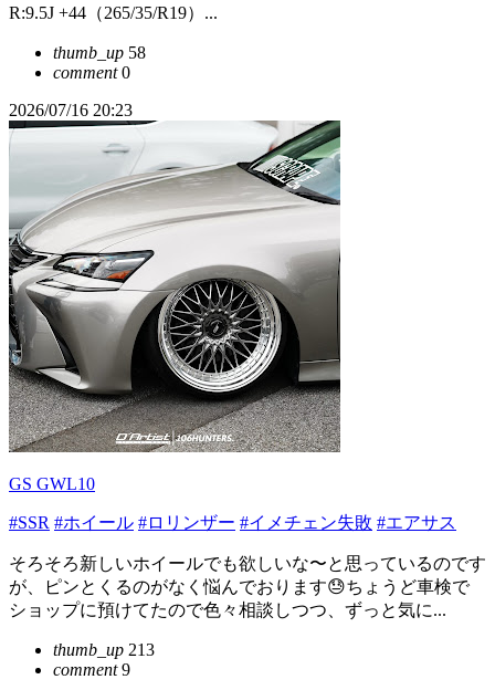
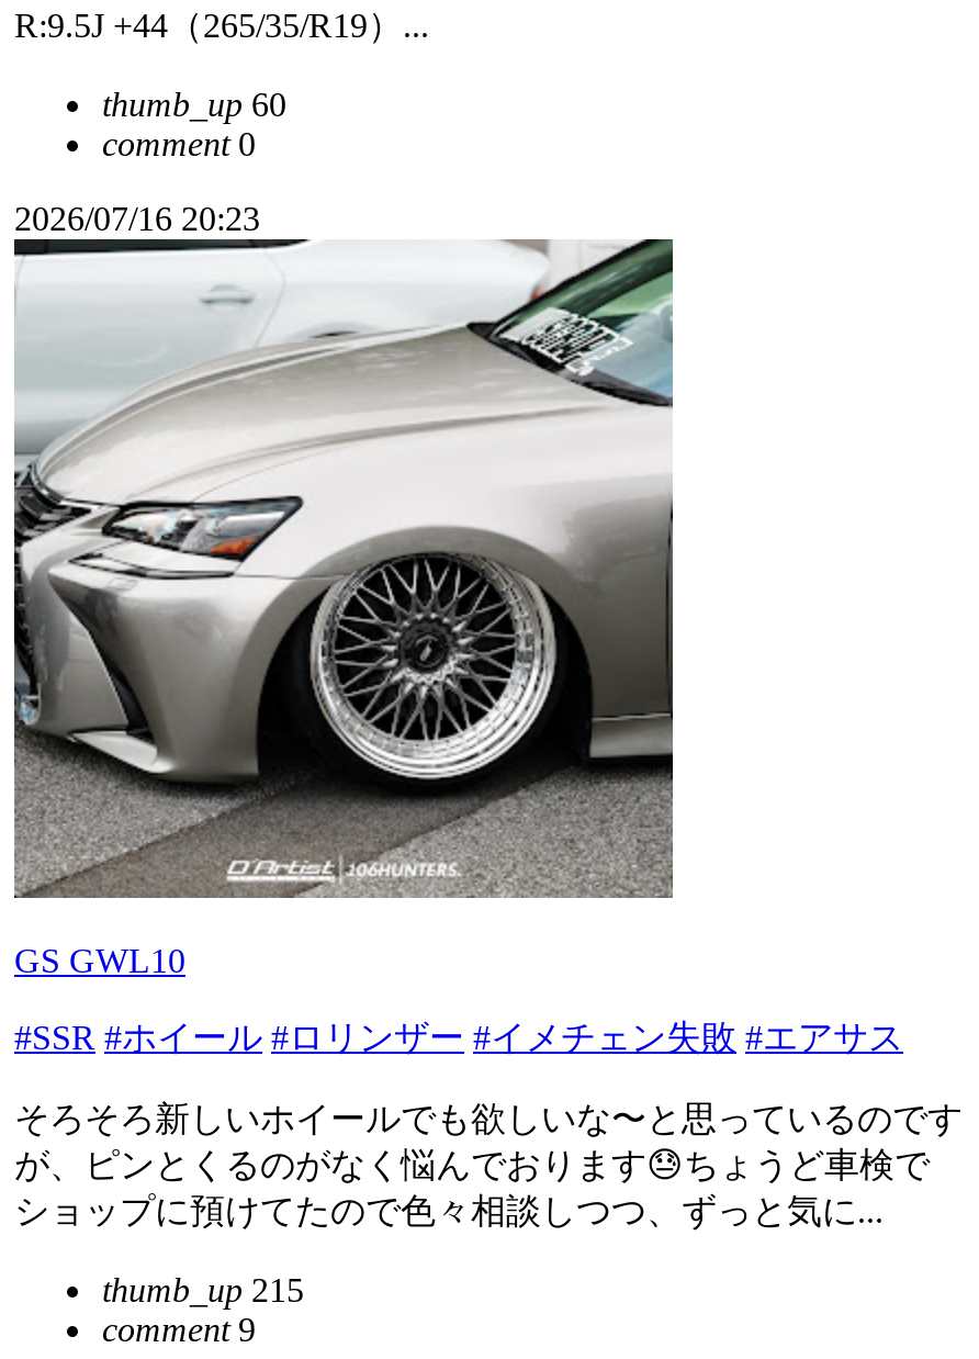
- thumb_up 58
+ thumb_up 60

- thumb_up 213
+ thumb_up 215
